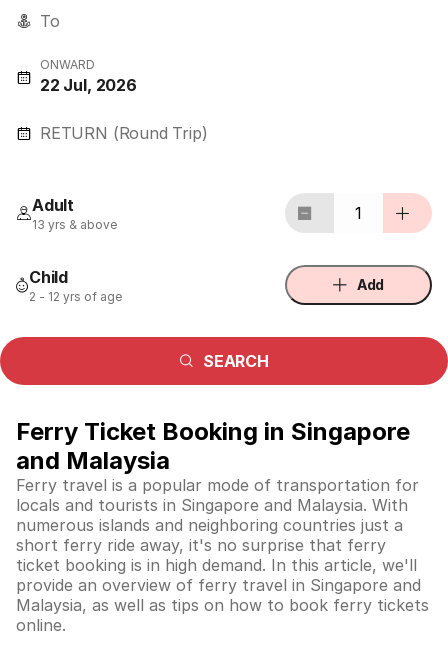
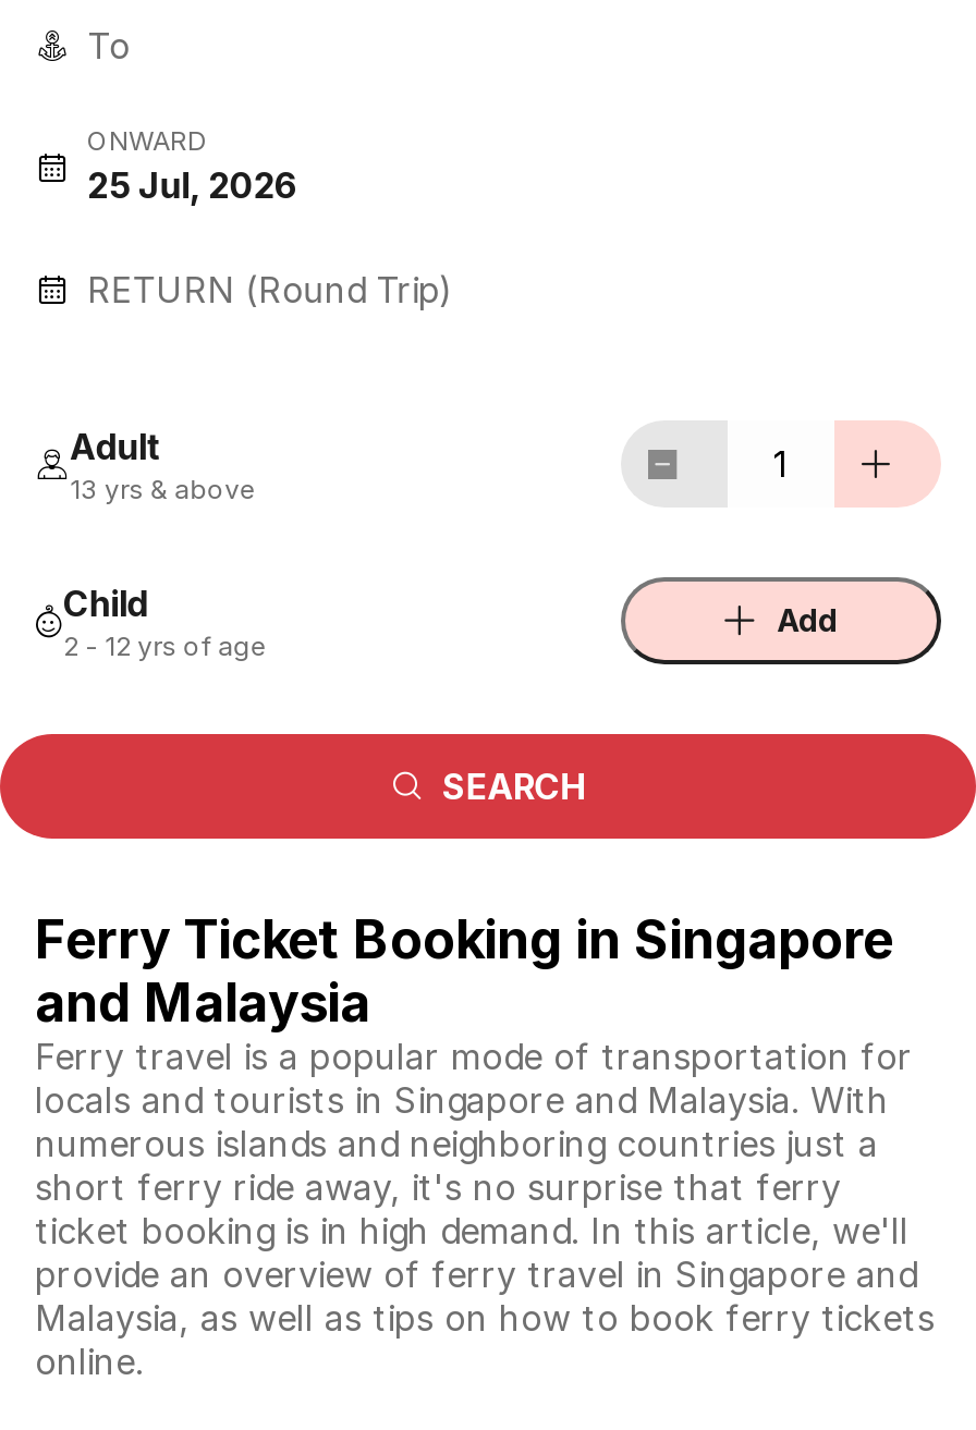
- 22 Jul, 2026
+ 25 Jul, 2026
